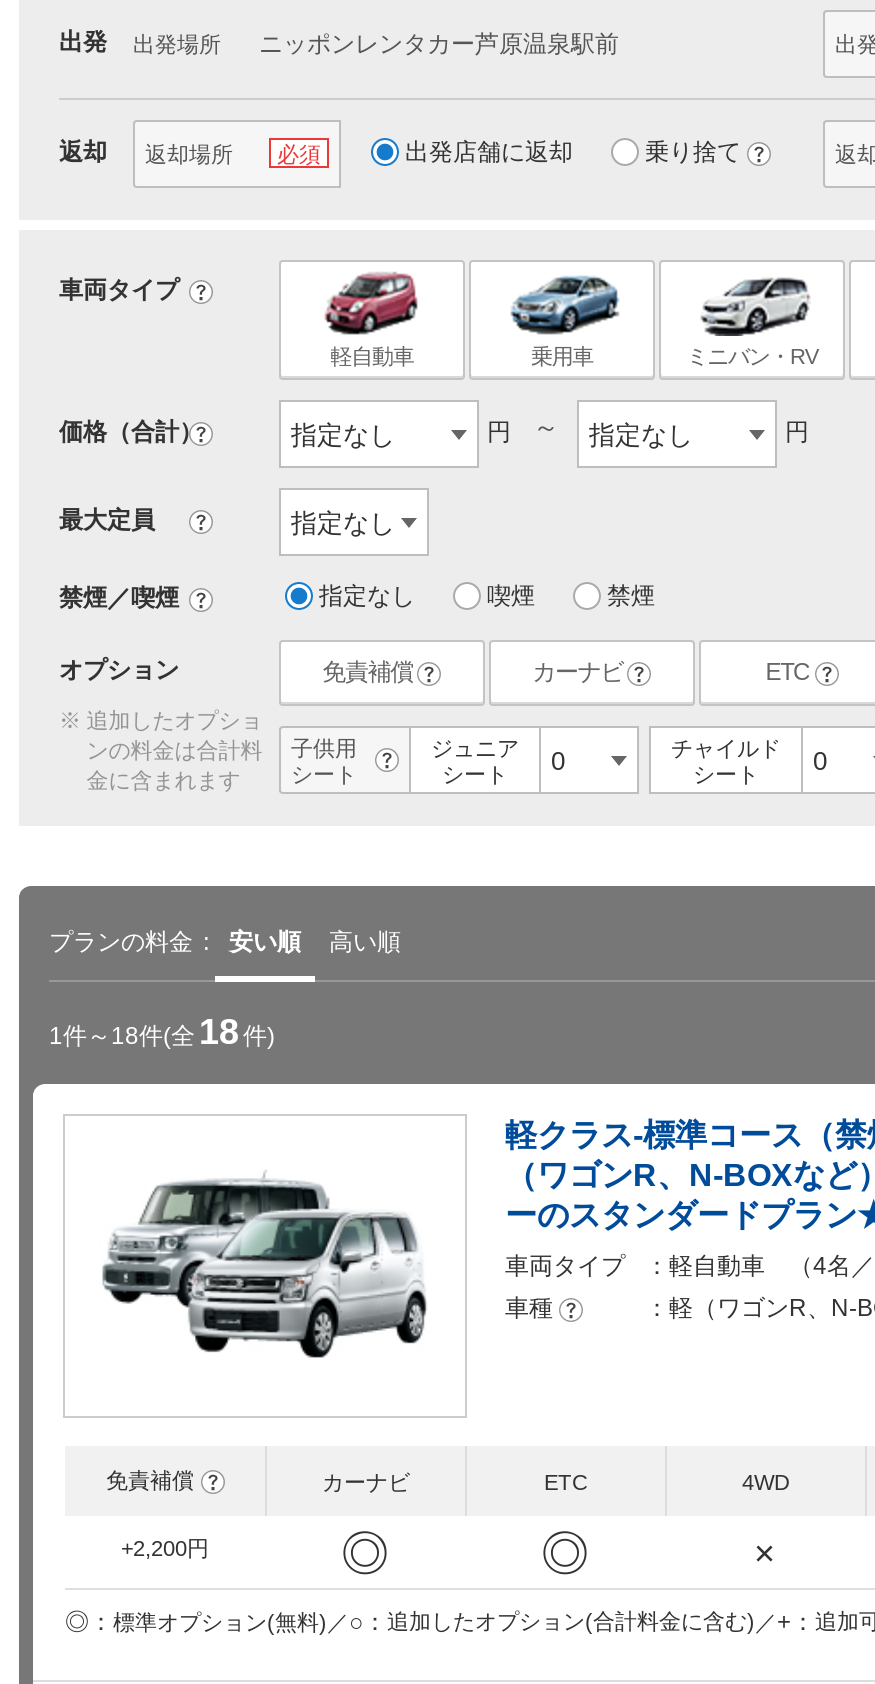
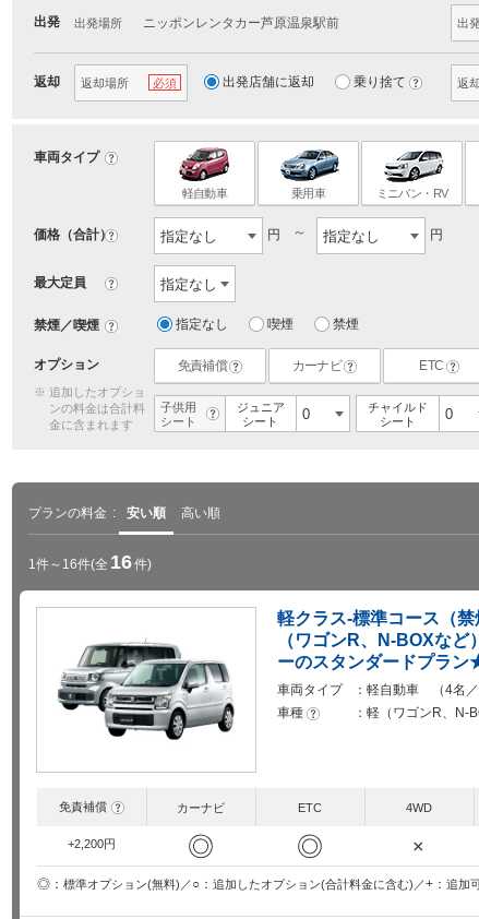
- 1件～18件(全 18 件)
+ 1件～16件(全 16 件)
